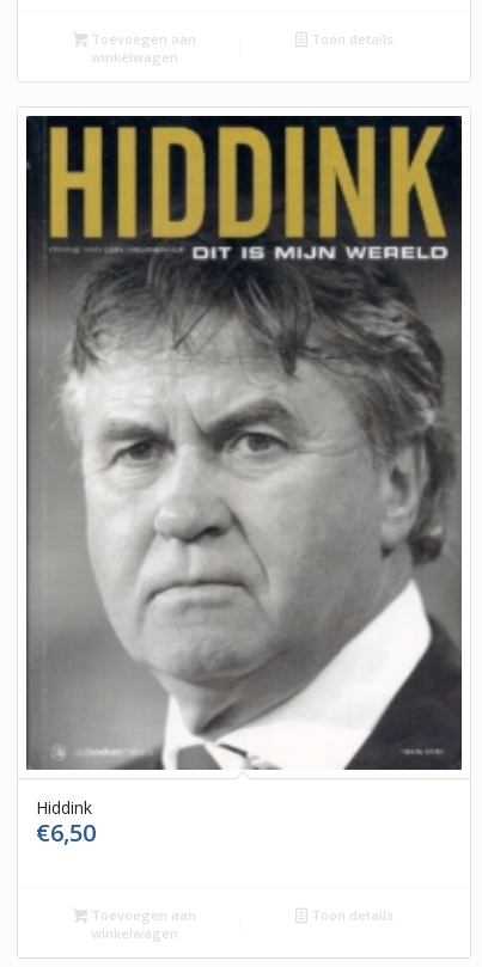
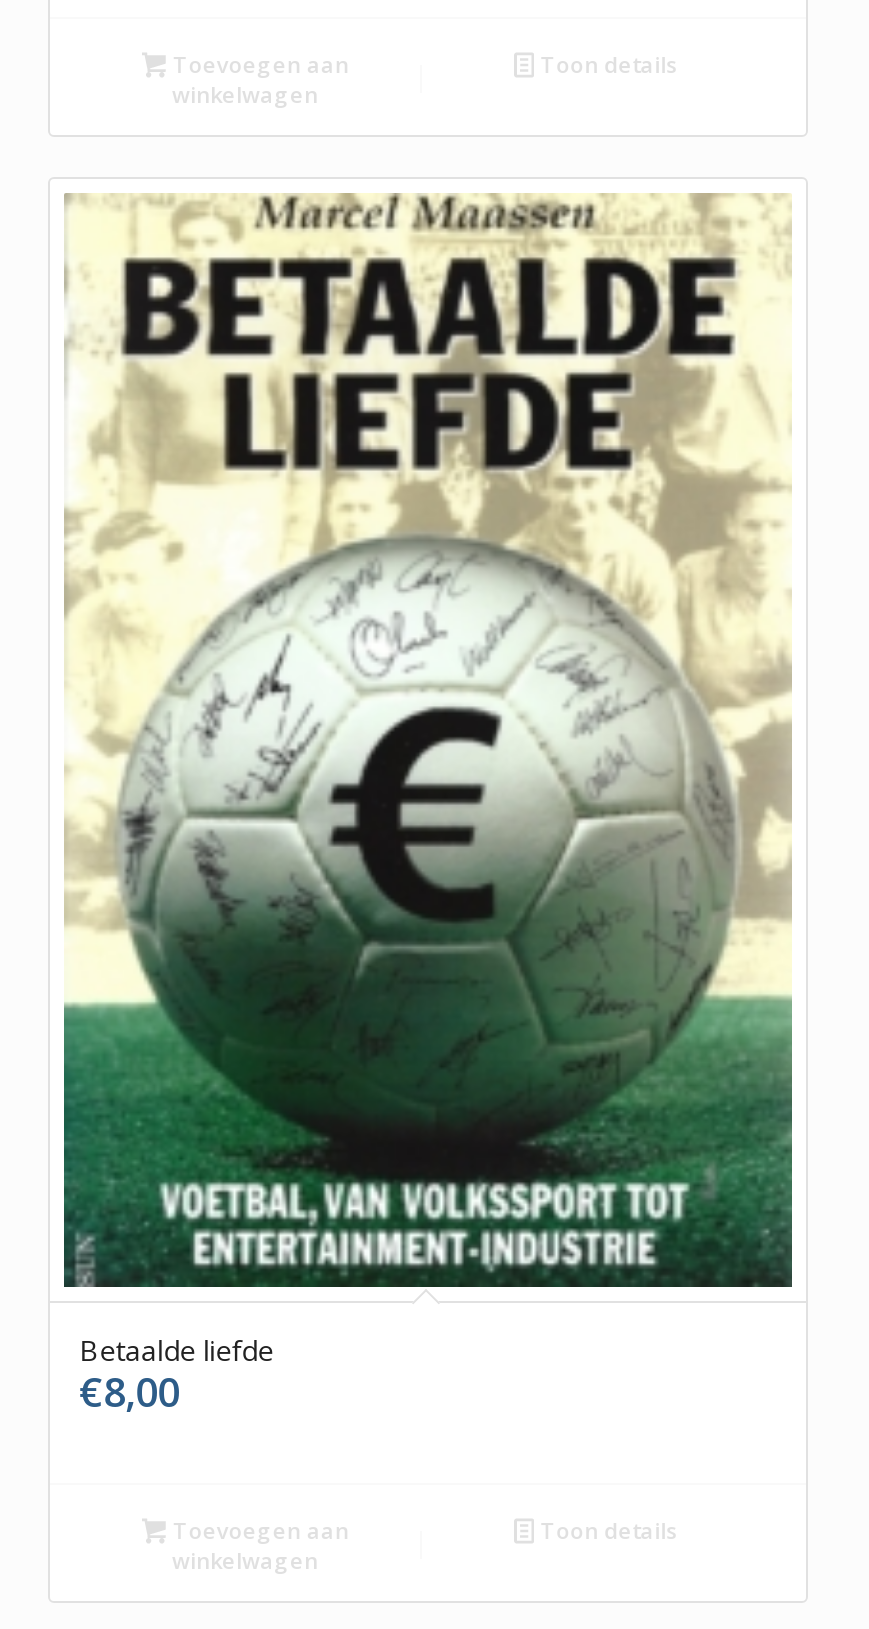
- [image]
- Hiddink
- €6,50
+ [image]
+ Betaalde liefde
+ €8,00
